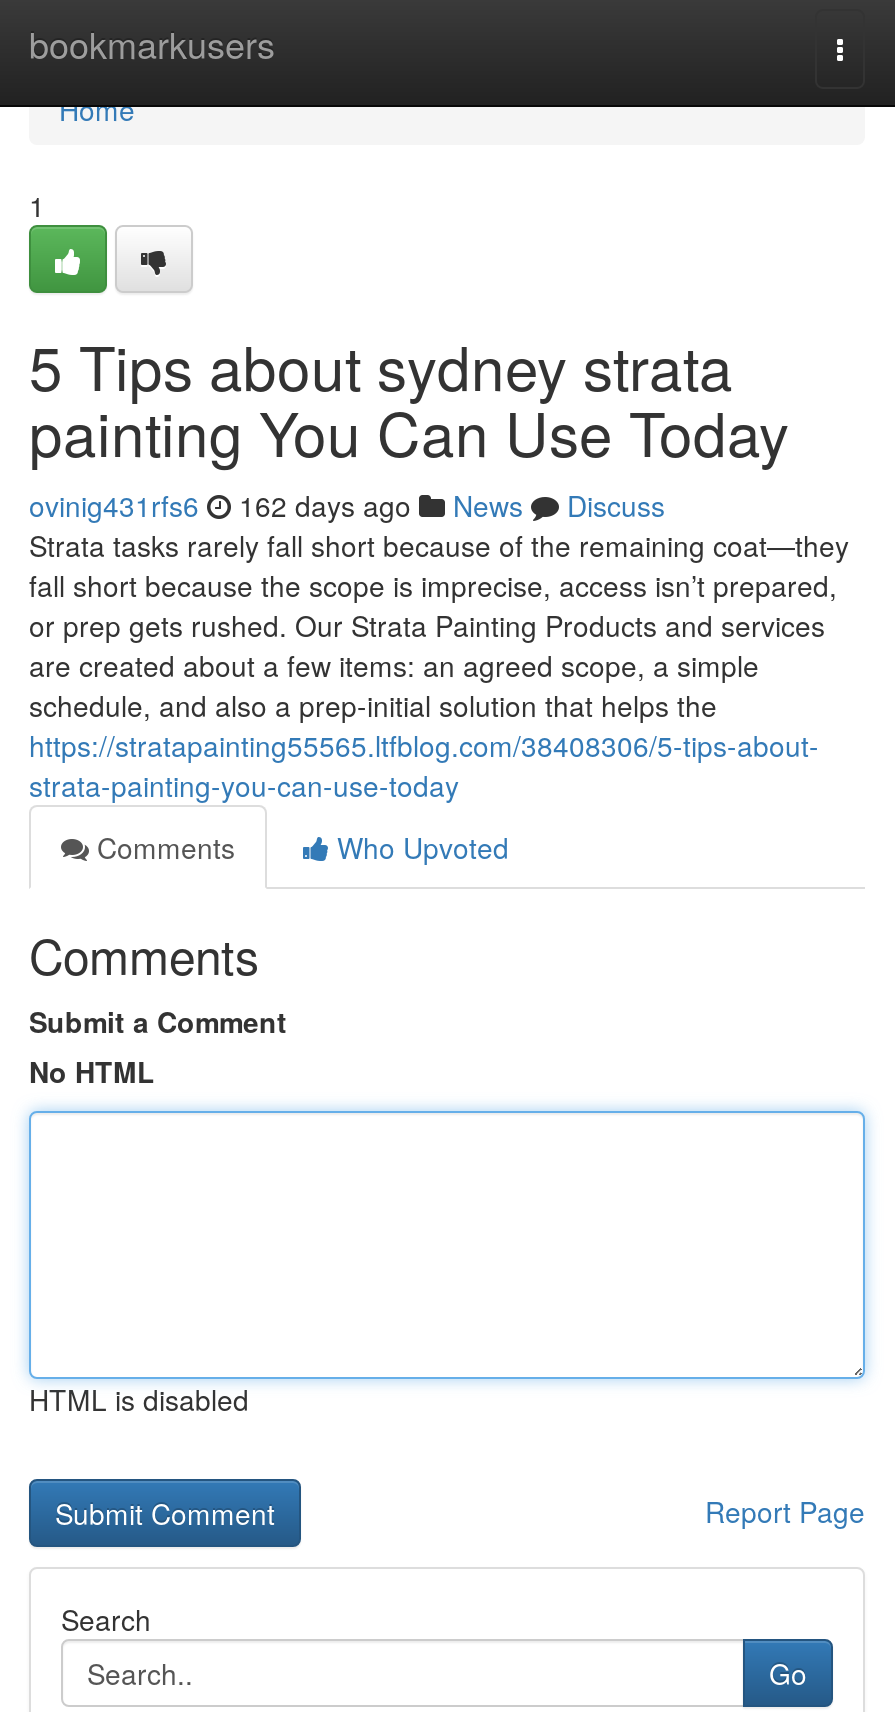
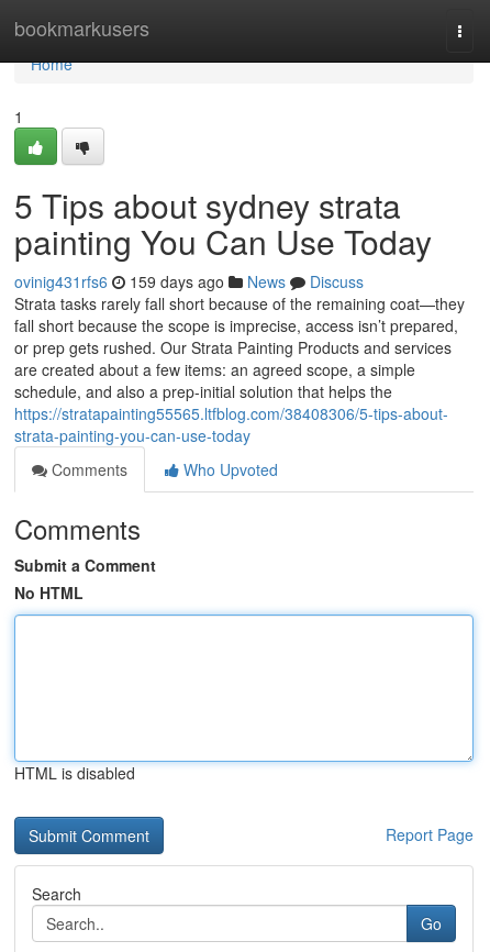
- ovinig431rfs6 162 days ago News Discuss
+ ovinig431rfs6 159 days ago News Discuss
